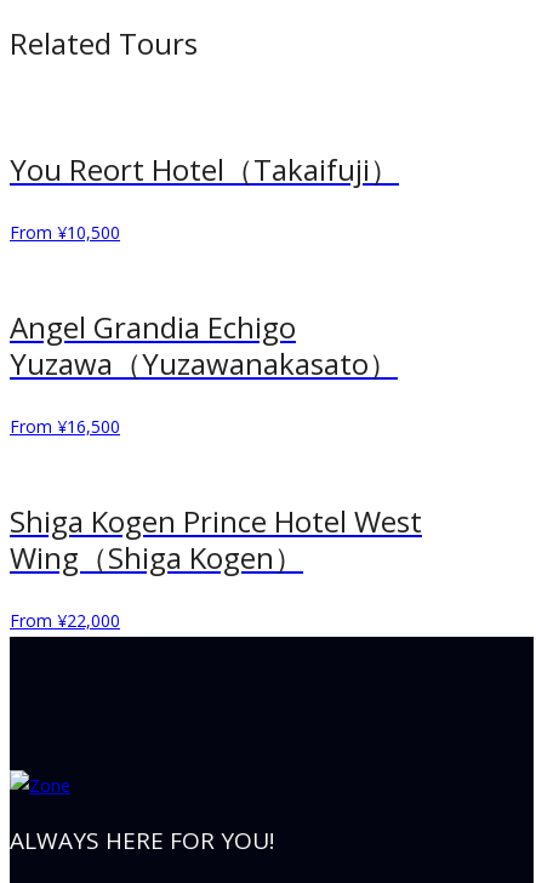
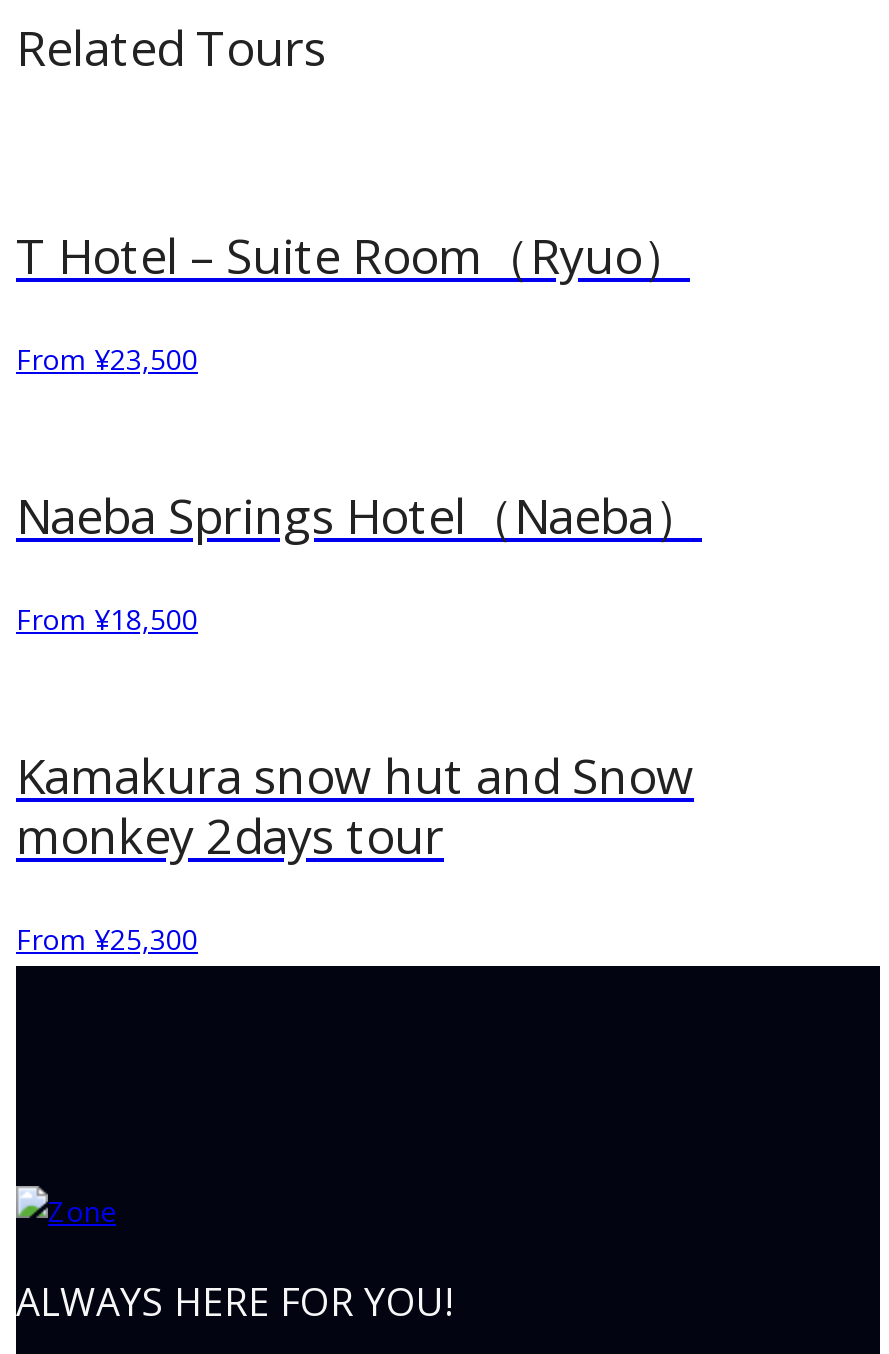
- You Reort Hotel（Takaifuji）
+ T Hotel – Suite Room（Ryuo）

- From ¥10,500
+ From ¥23,500

- Angel Grandia Echigo
- Yuzawa（Yuzawanakasato）
+ Naeba Springs Hotel（Naeba）

- From ¥16,500
+ From ¥18,500

- Shiga Kogen Prince Hotel West
- Wing（Shiga Kogen）
+ Kamakura snow hut and Snow
+ monkey 2days tour

- From ¥22,000
+ From ¥25,300
